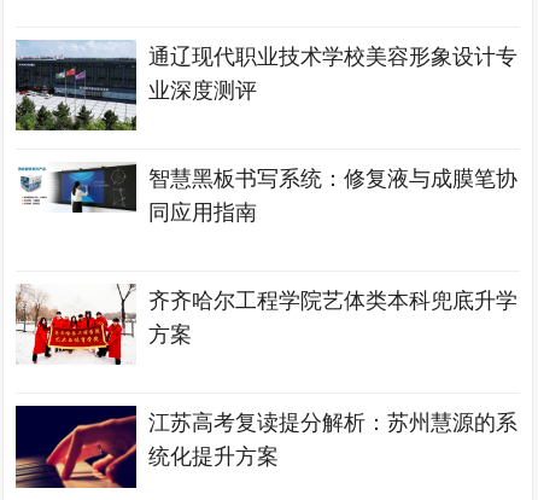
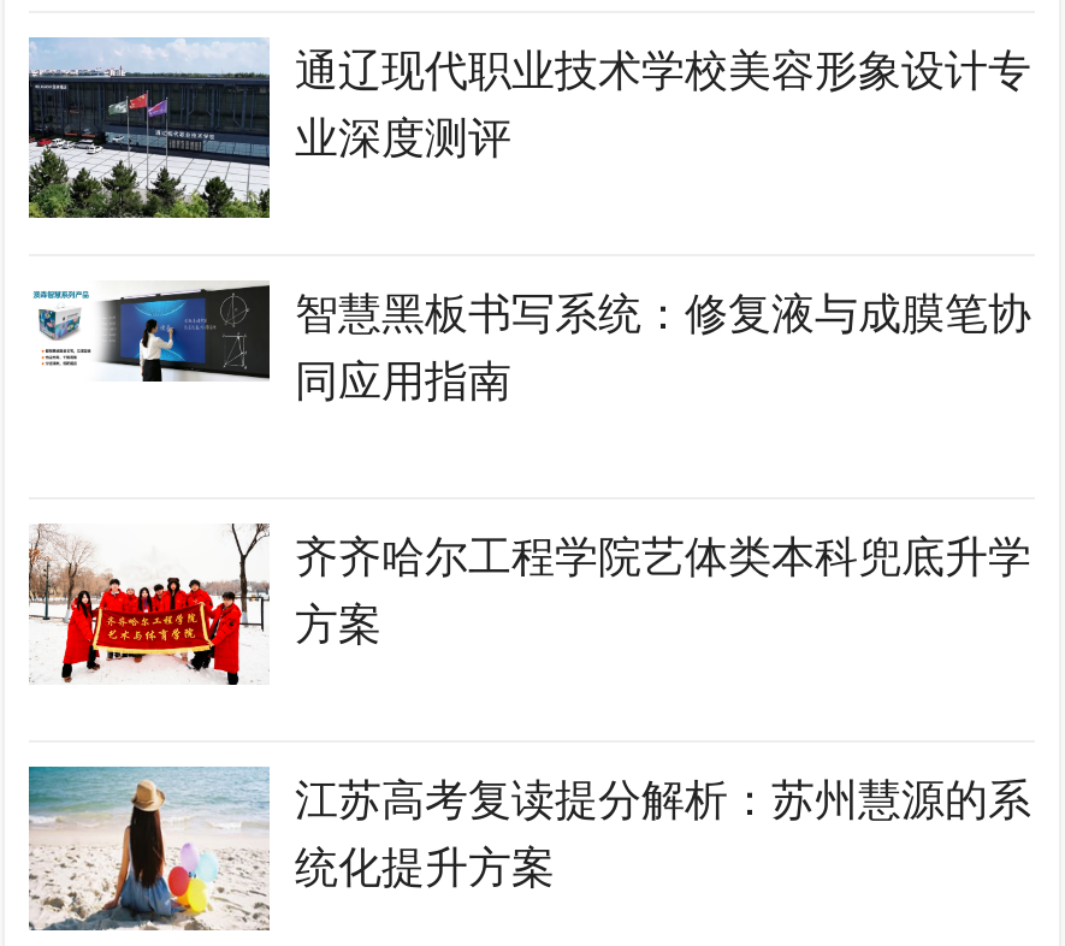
- [image]
+ [image]
